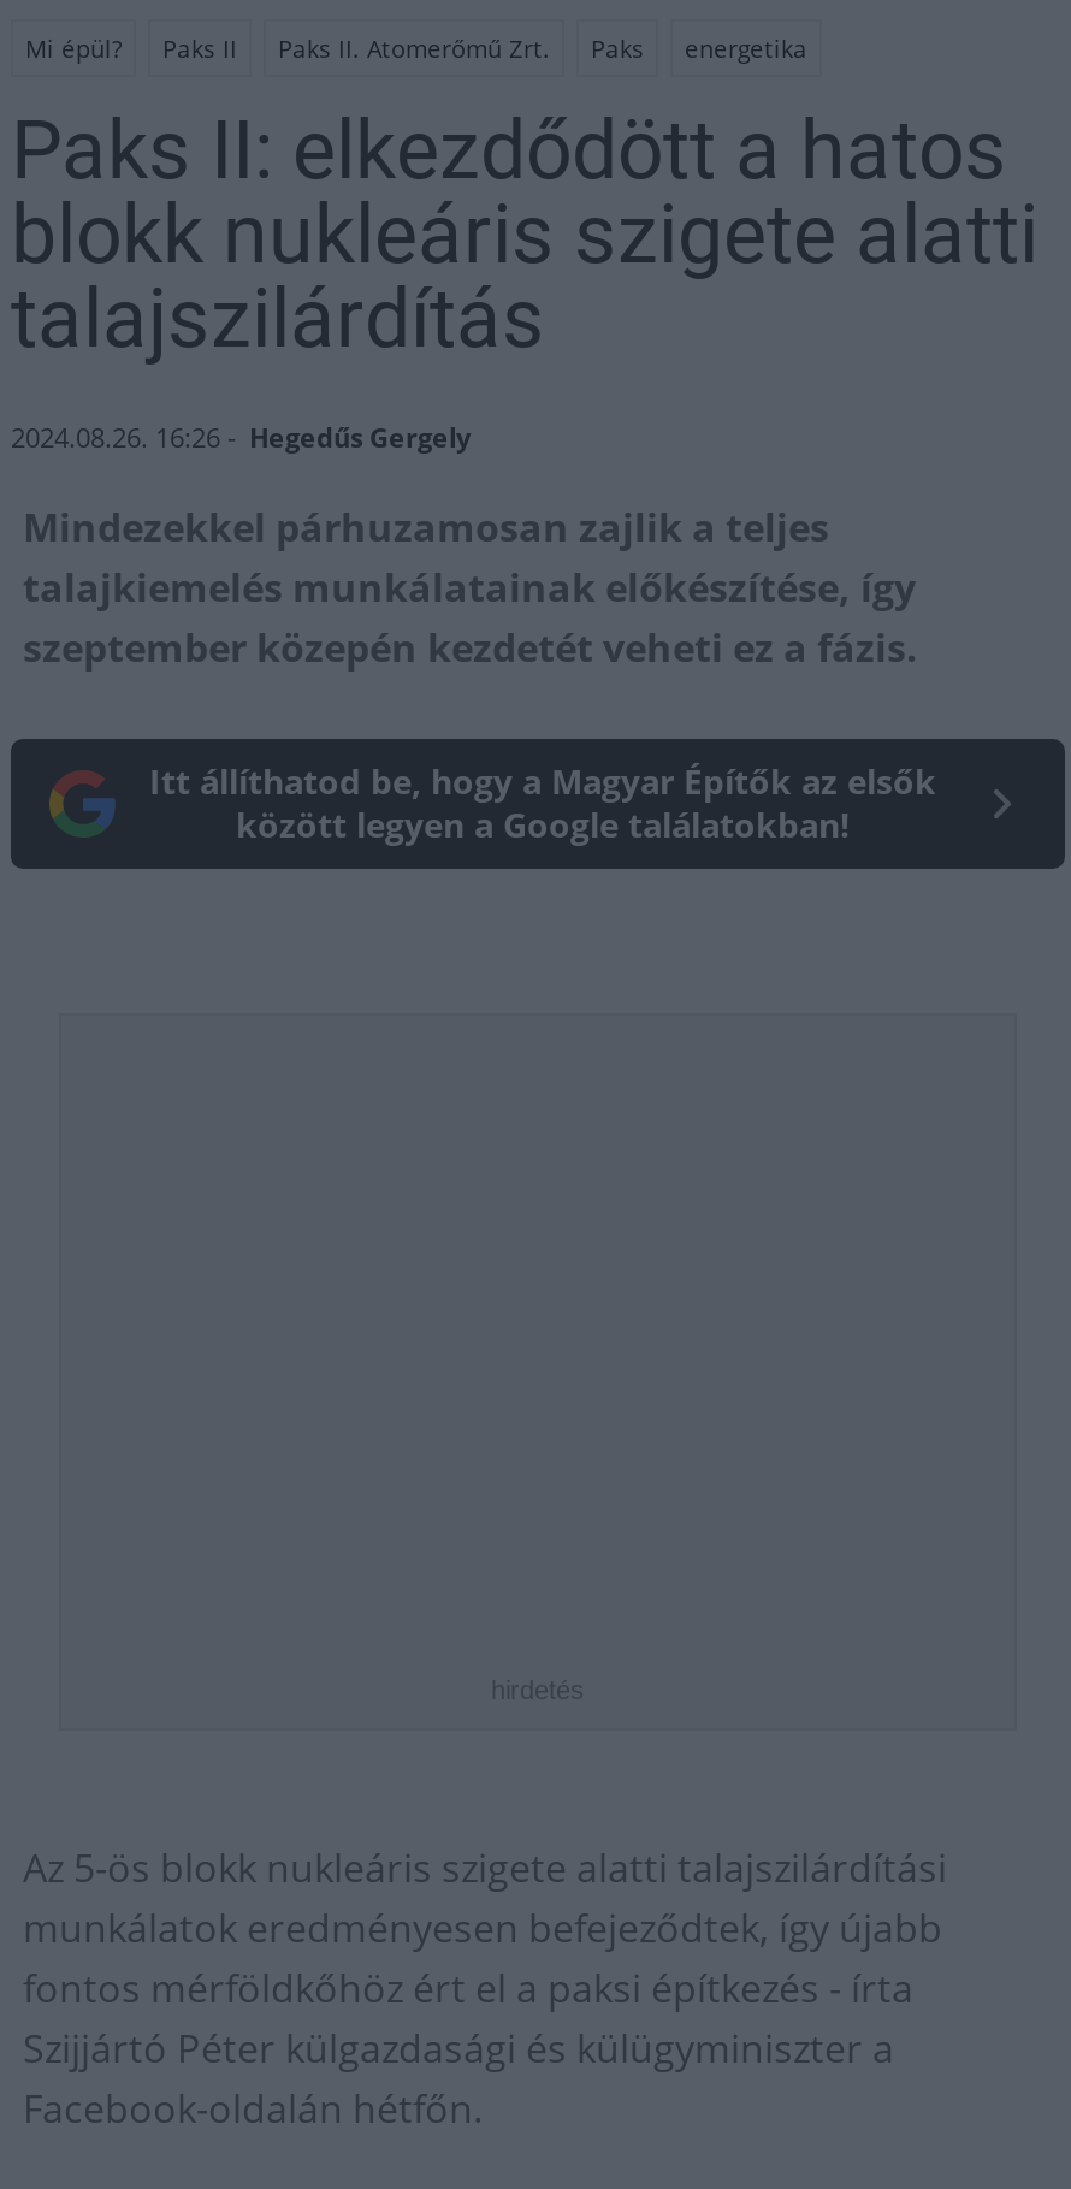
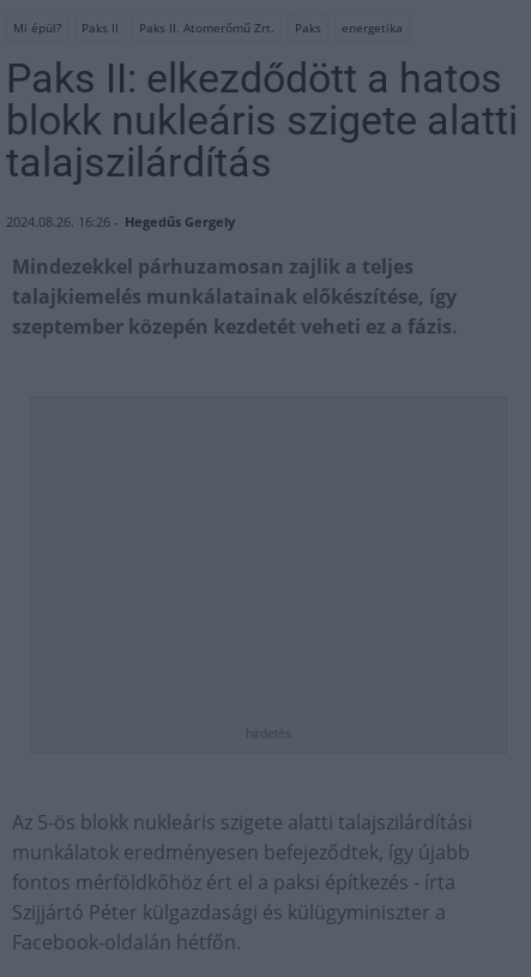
- Itt állíthatod be, hogy a Magyar Építők az elsők
- között legyen a Google találatokban!
